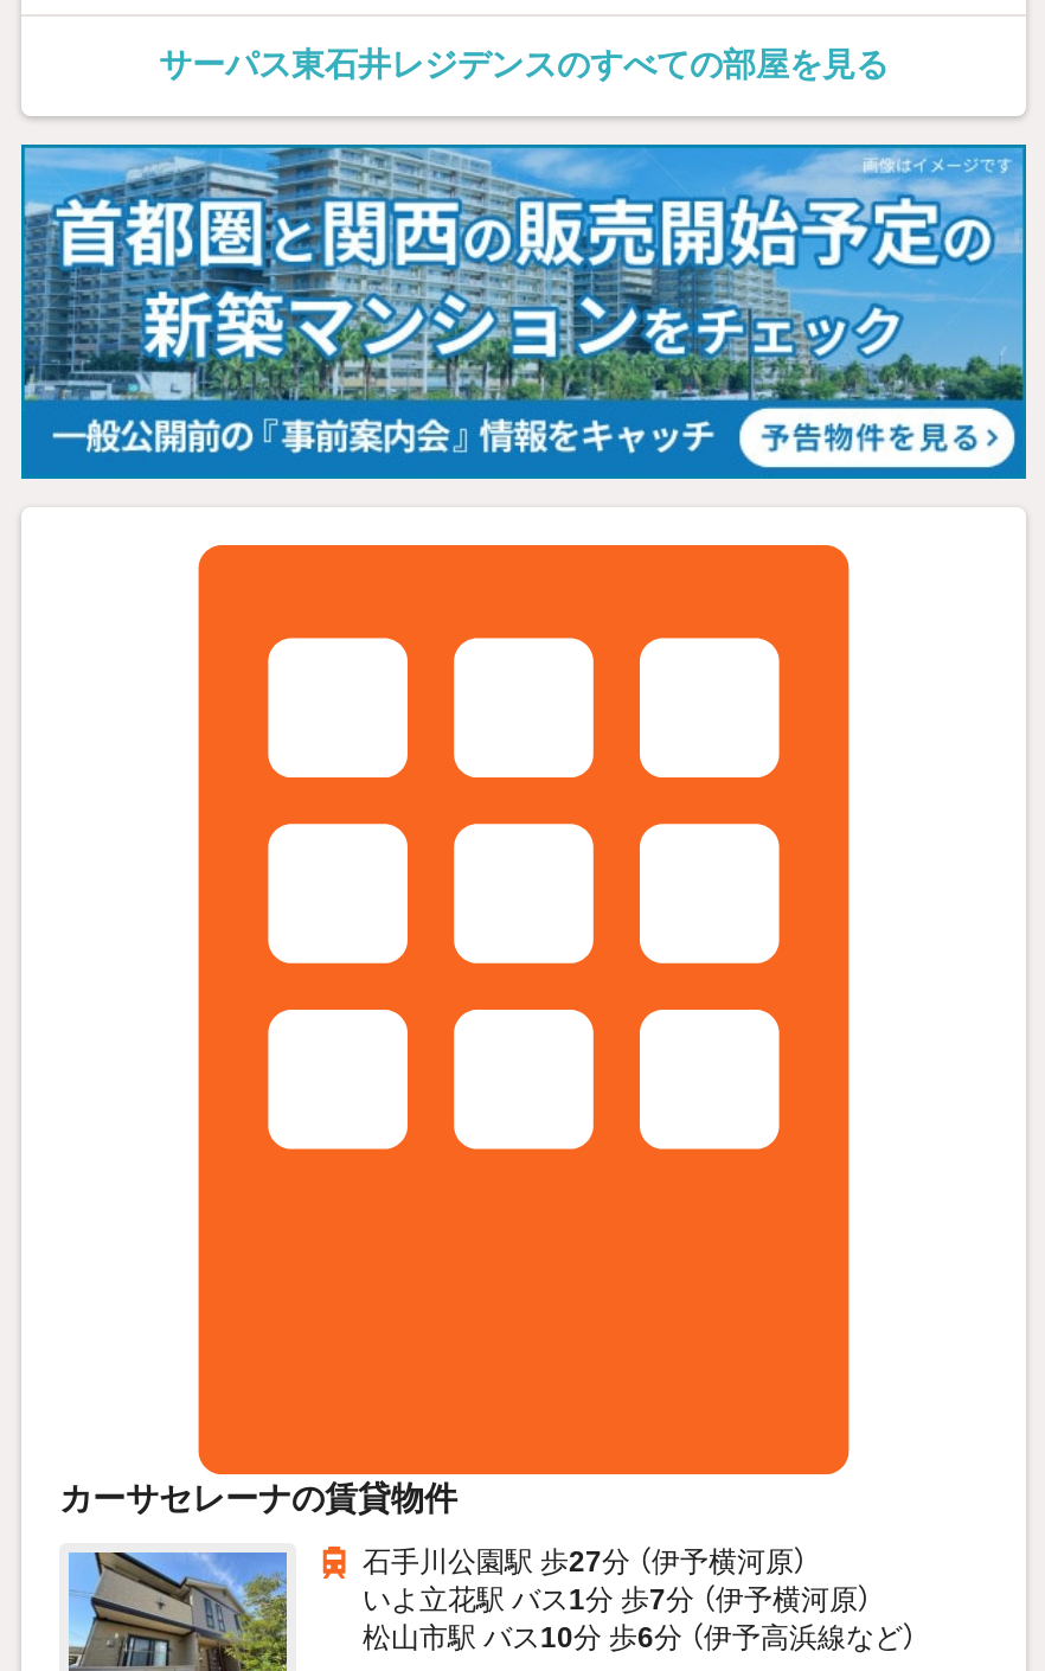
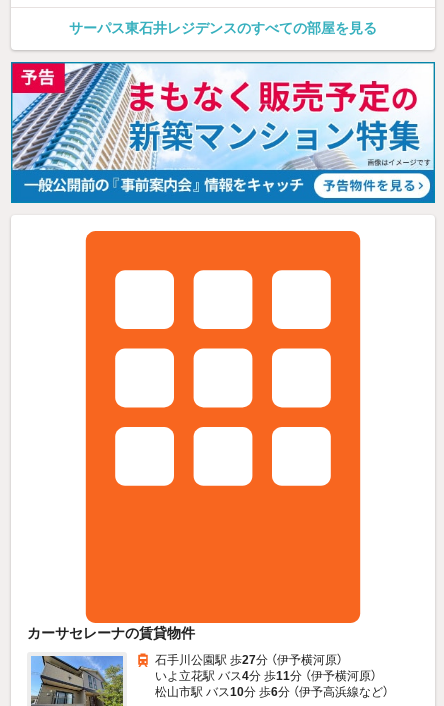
- [image]
+ [image]

- いよ立花駅 バス1分 歩7分 （伊予横河原）
+ いよ立花駅 バス4分 歩11分 （伊予横河原）
